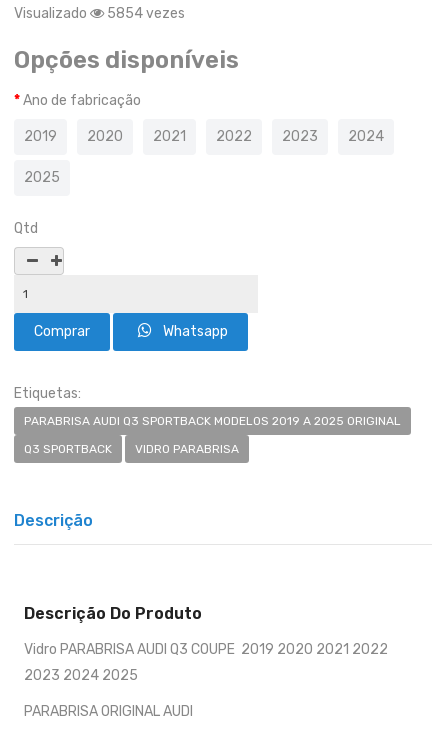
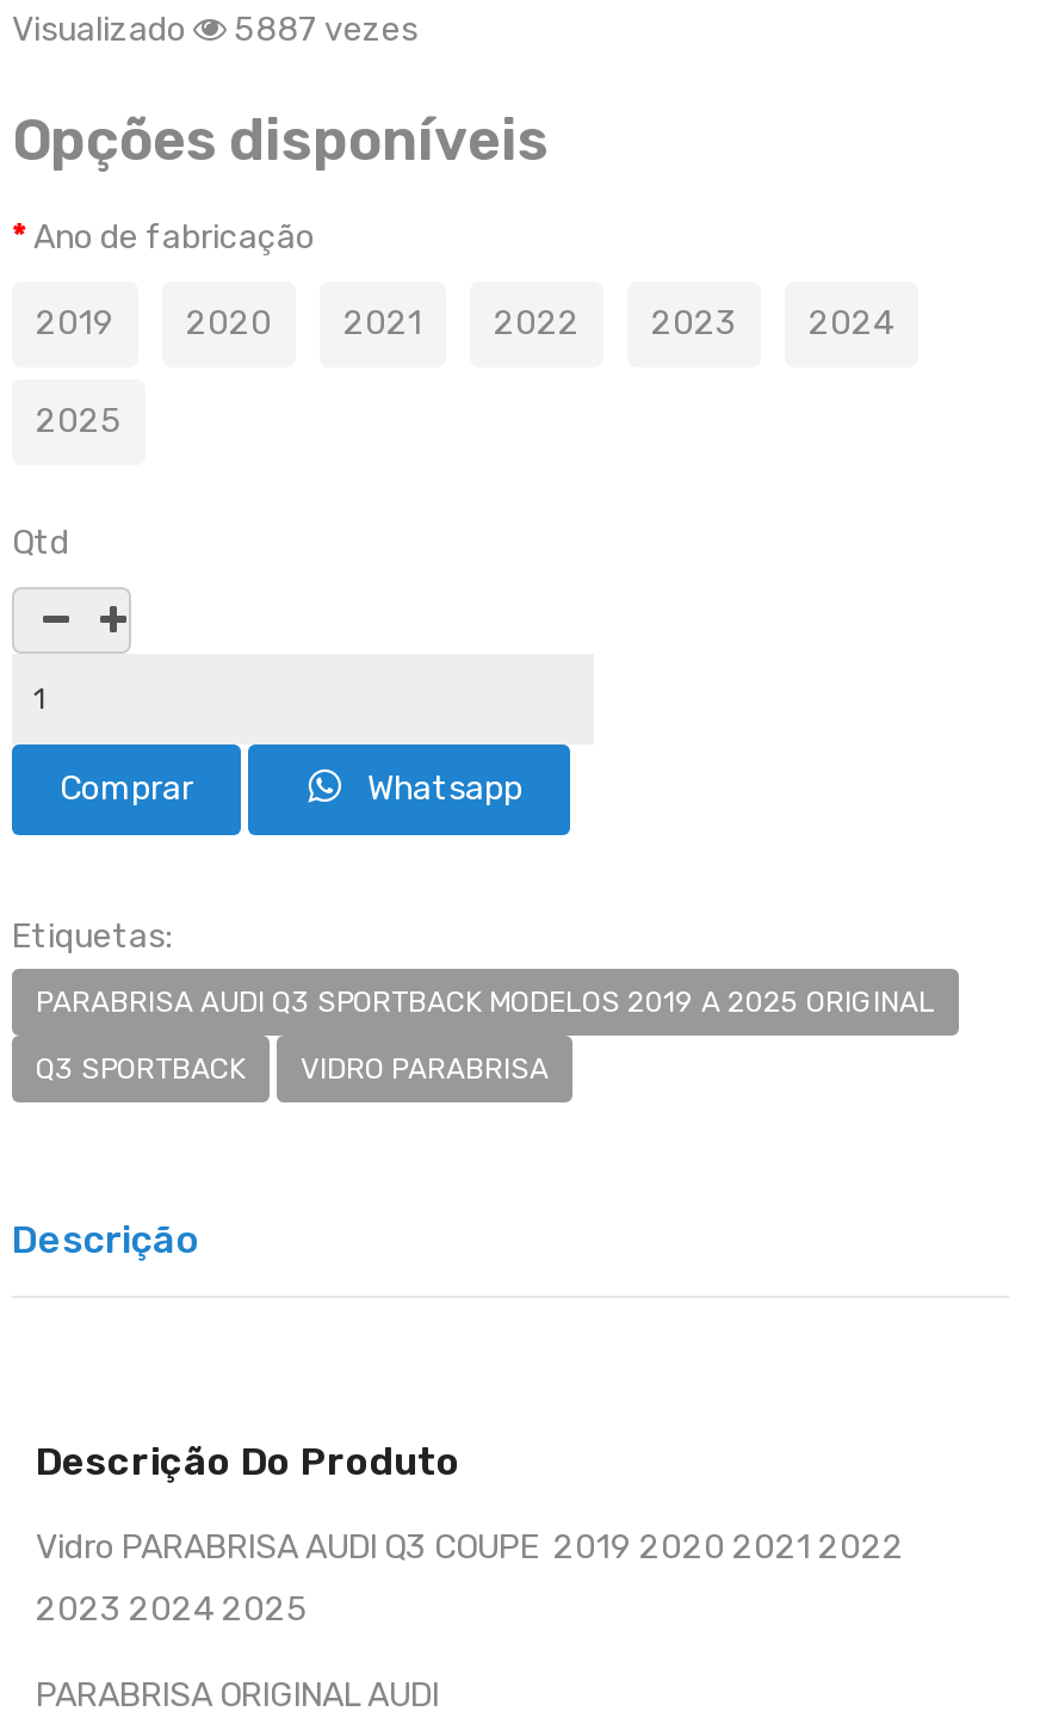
- Visualizado 5854 vezes
+ Visualizado 5887 vezes
